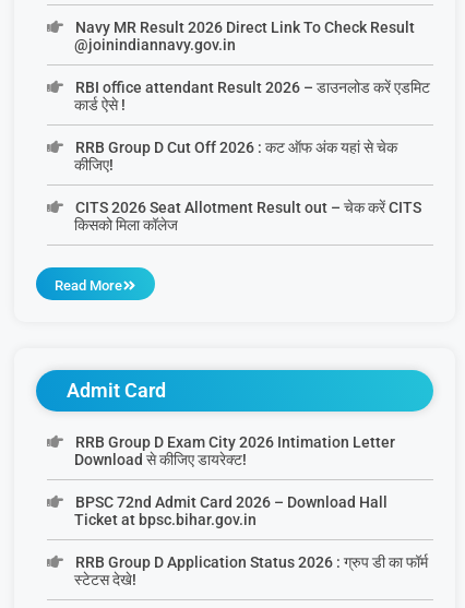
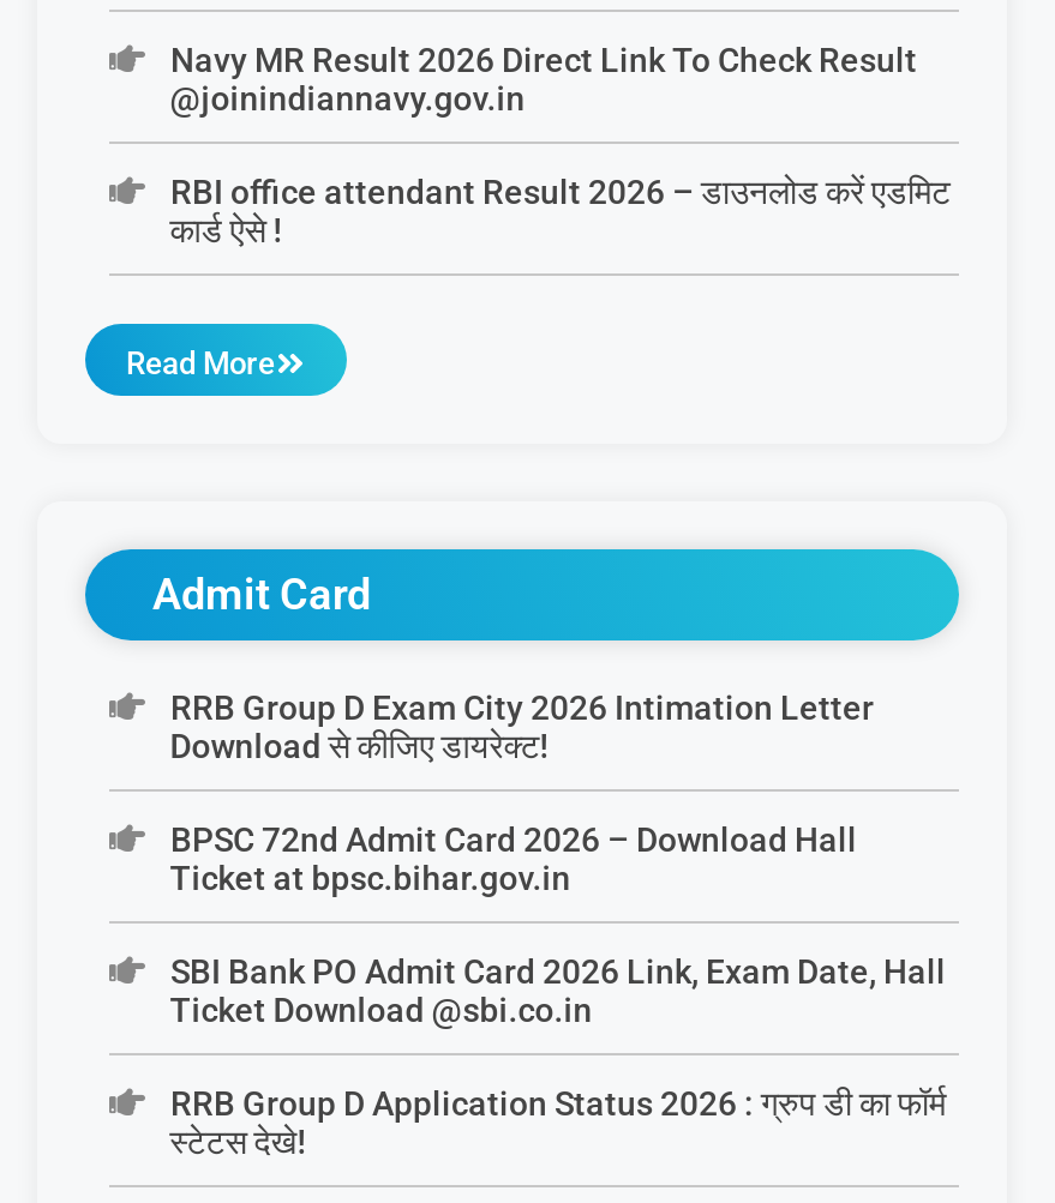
- RRB Group D Cut Off 2026 : कट ऑफ अंक यहां से चेक
- कीजिए!
- CITS 2026 Seat Allotment Result out – चेक करें CITS
- किसको मिला कॉलेज

moved up: Read More | Admit Card | RRB Group D Exam City 2026 Intimation Letter | Download से कीजिए डायरेक्ट! | BPSC 72nd Admit Card 2026 – Download Hall | Ticket at bpsc.bihar.gov.in

+ SBI Bank PO Admit Card 2026 Link, Exam Date, Hall
+ Ticket Download @sbi.co.in
